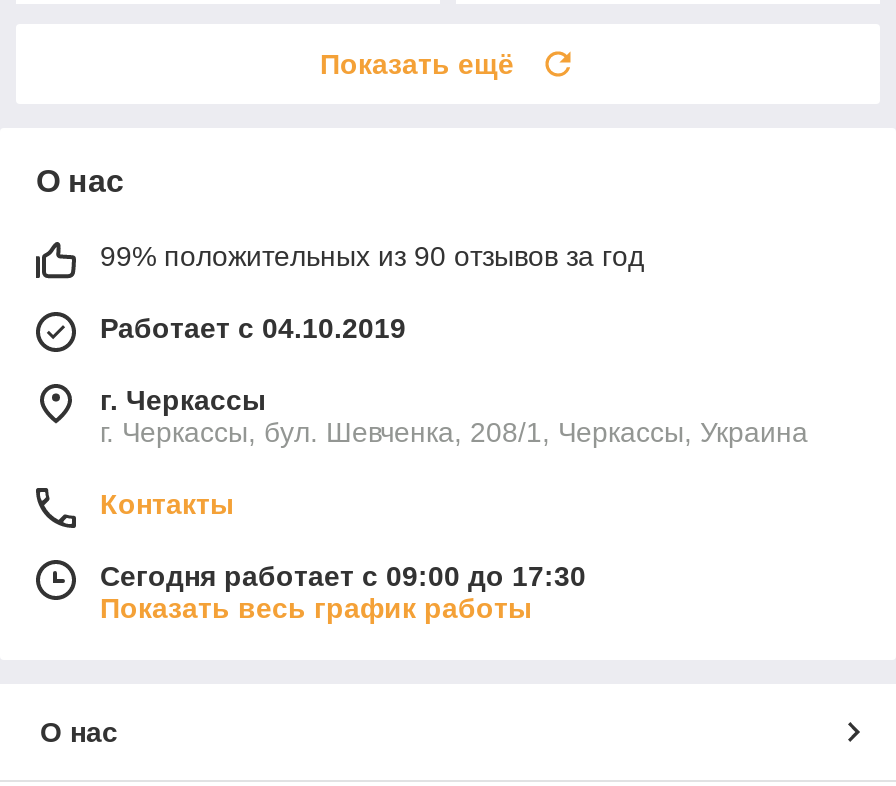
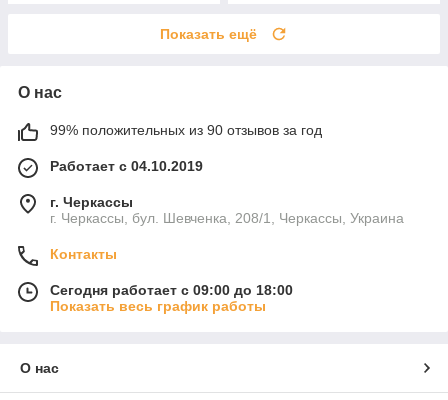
- Сегодня работает с 09:00 до 17:30
+ Сегодня работает с 09:00 до 18:00
